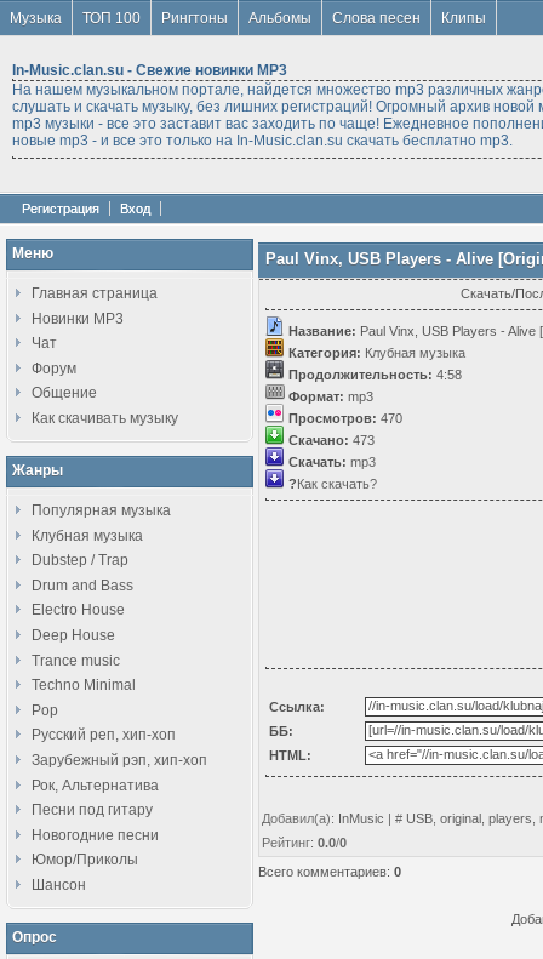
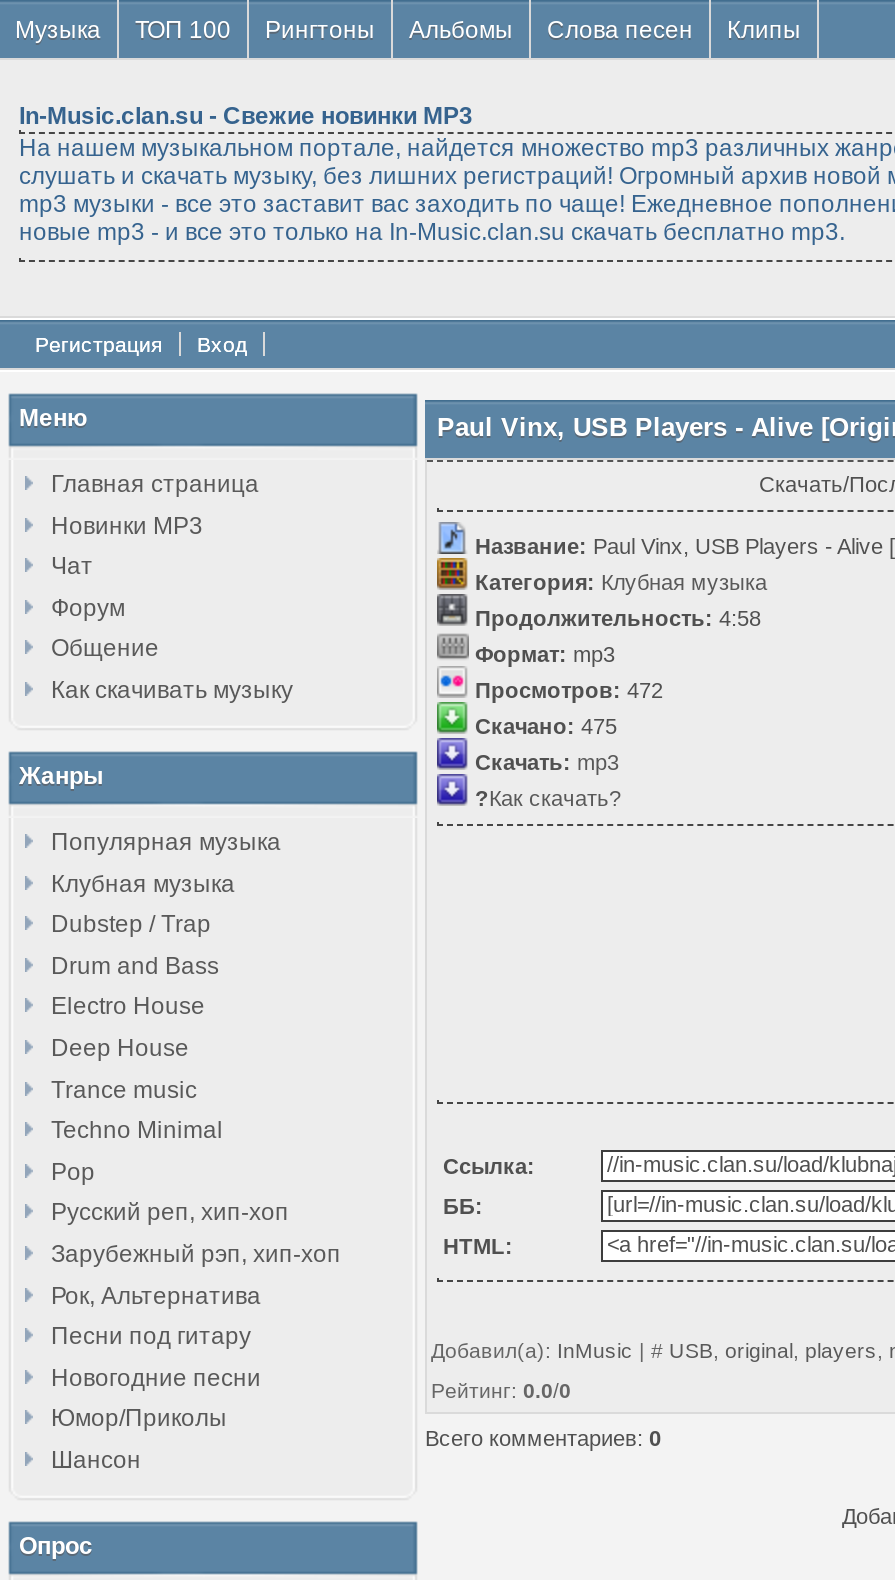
- Просмотров: 470
+ Просмотров: 472

- Скачано: 473
+ Скачано: 475
